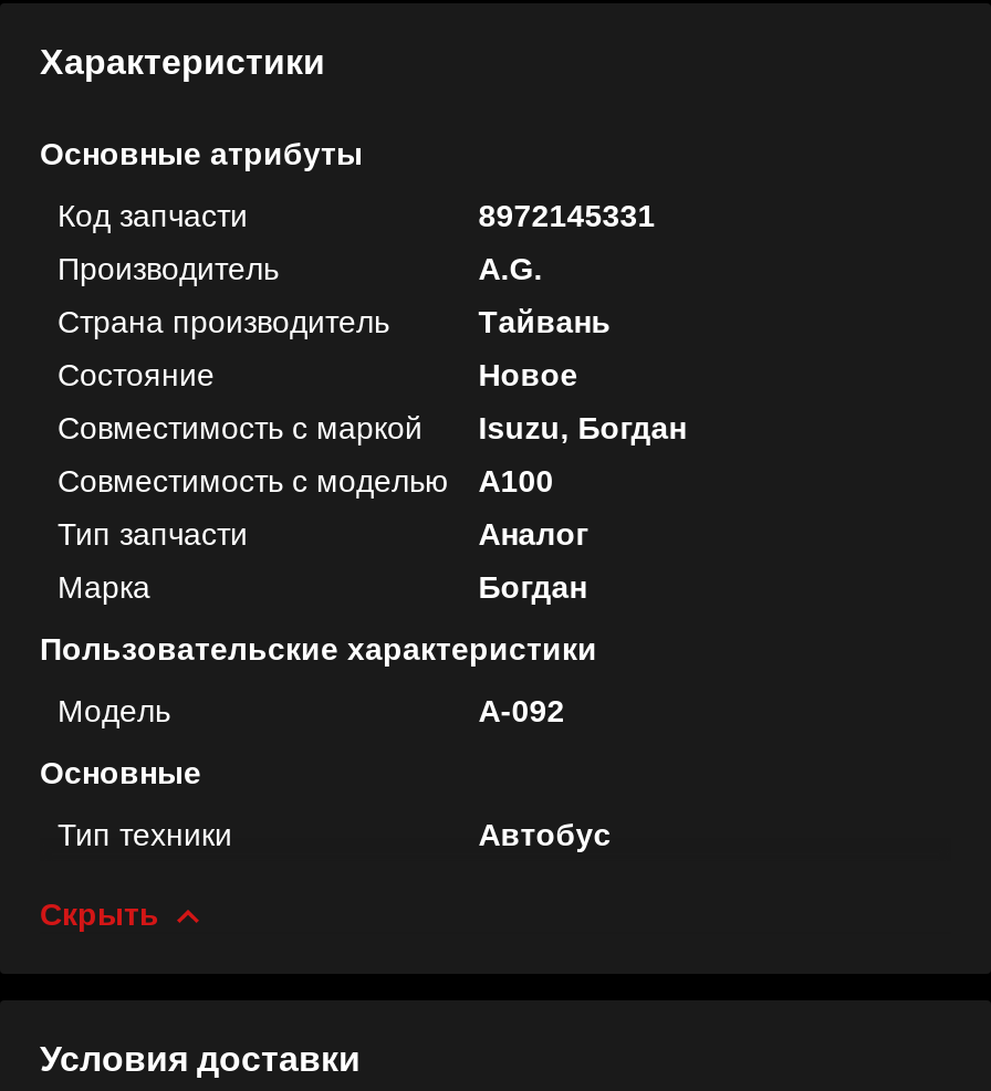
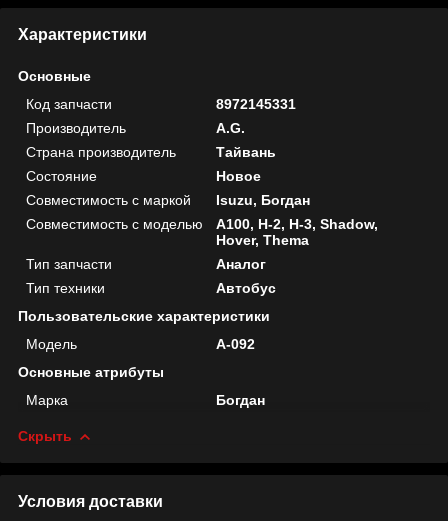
moved down: Основные атрибуты

- A100
+ A100, H-2, H-3, Shadow,
+ Hover, Thema

moved down: Марка | Богдан

moved up: Основные

moved up: Тип техники | Автобус
